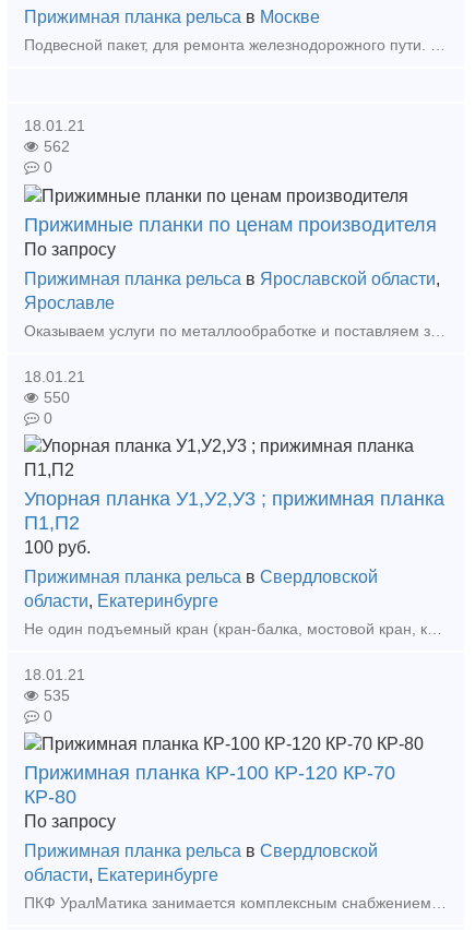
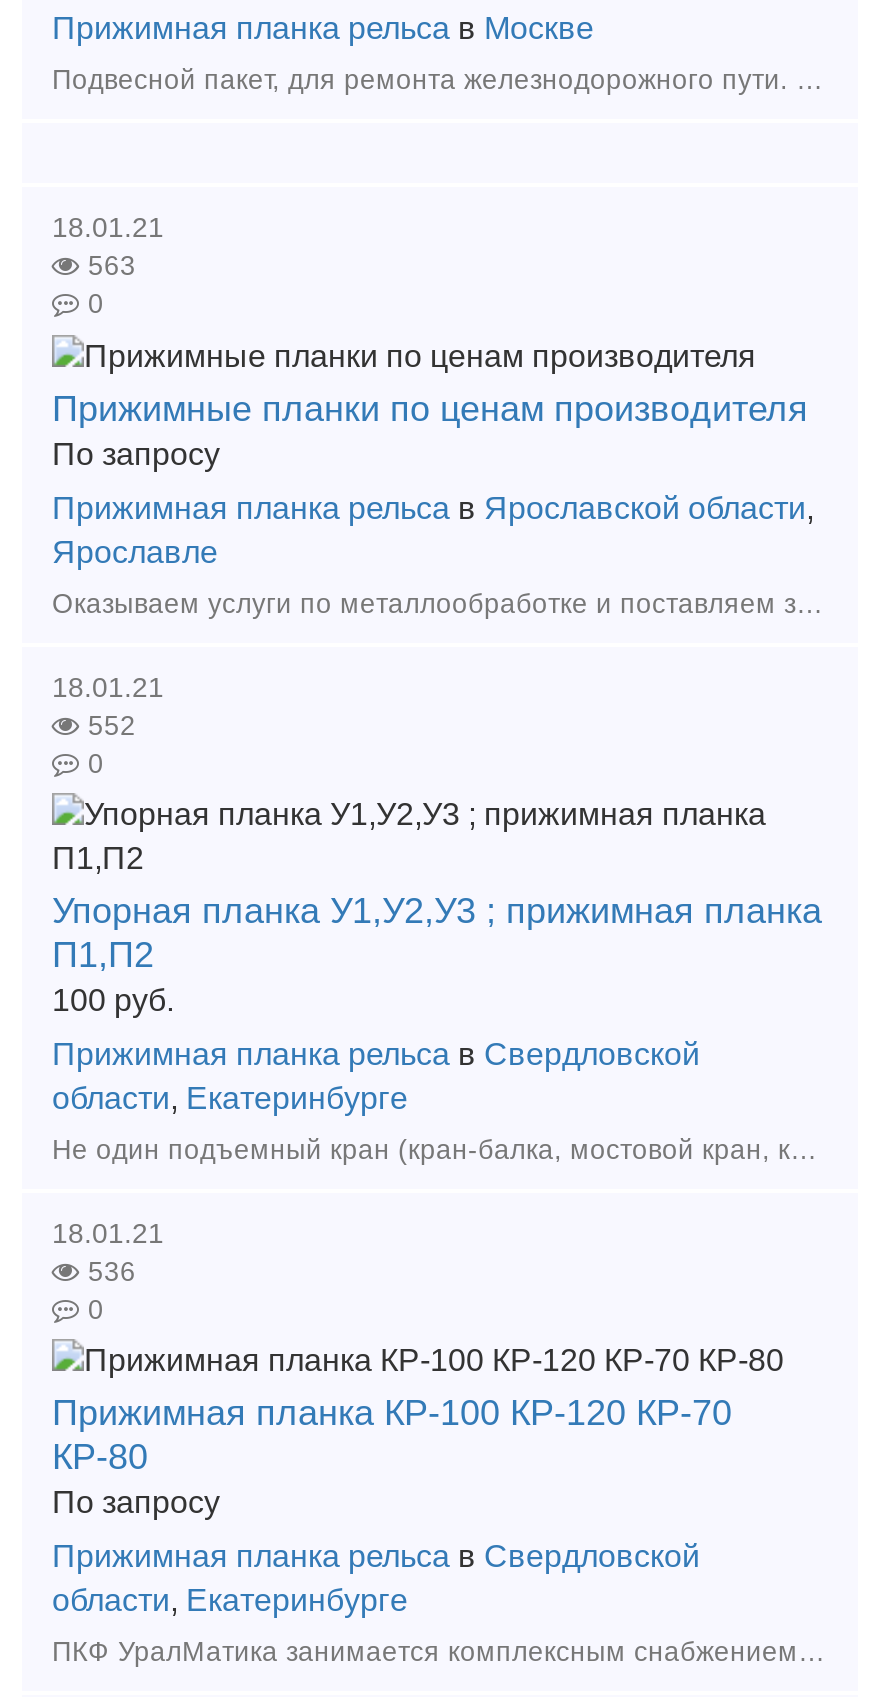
- 562
+ 563

- 550
+ 552

- 535
+ 536
